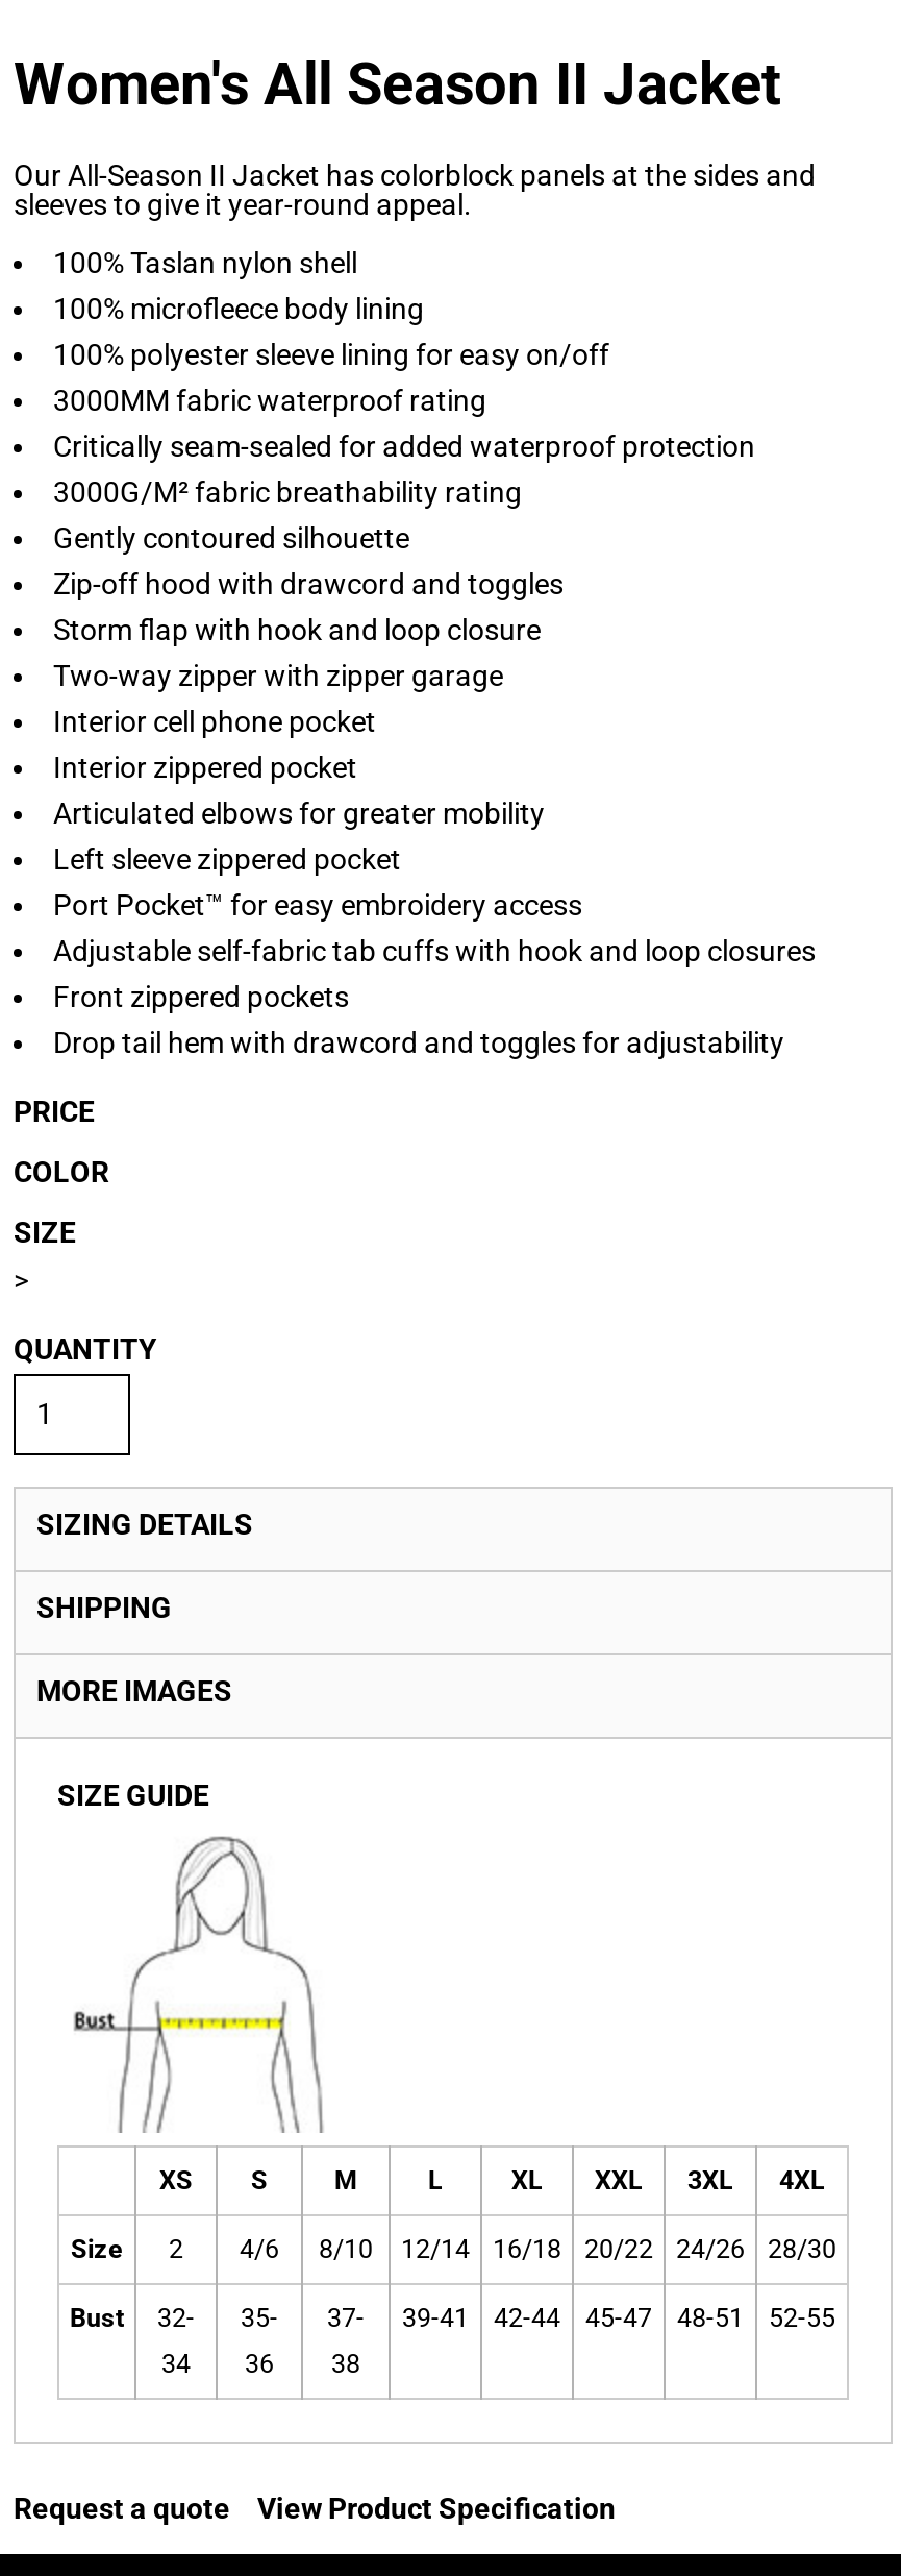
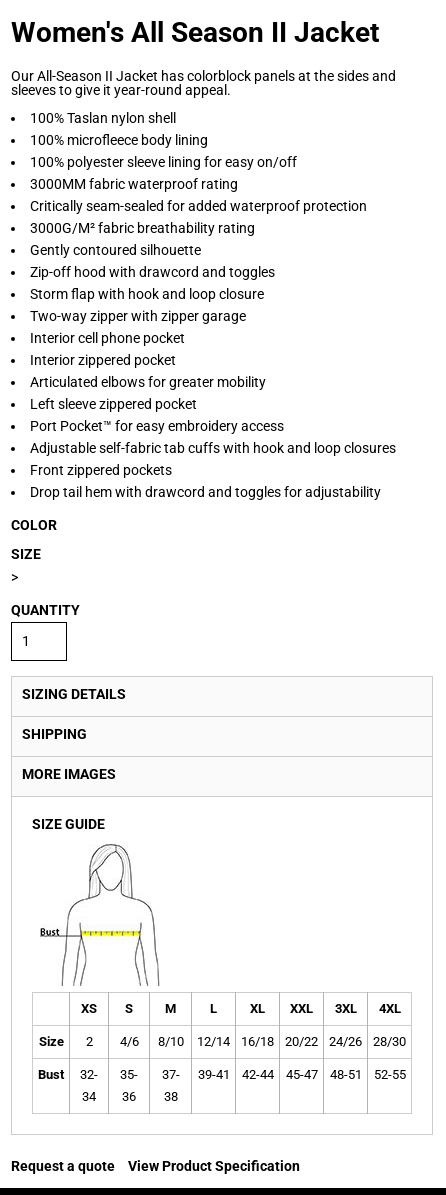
- PRICE
